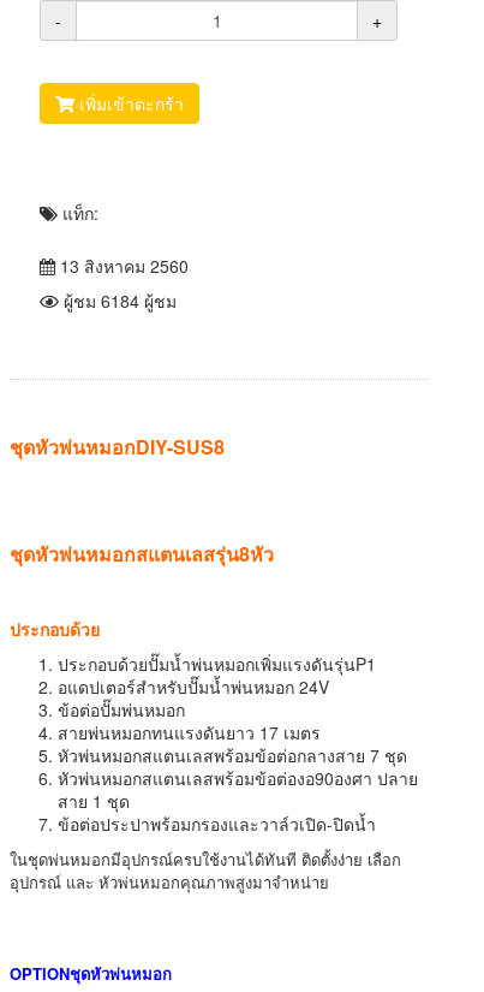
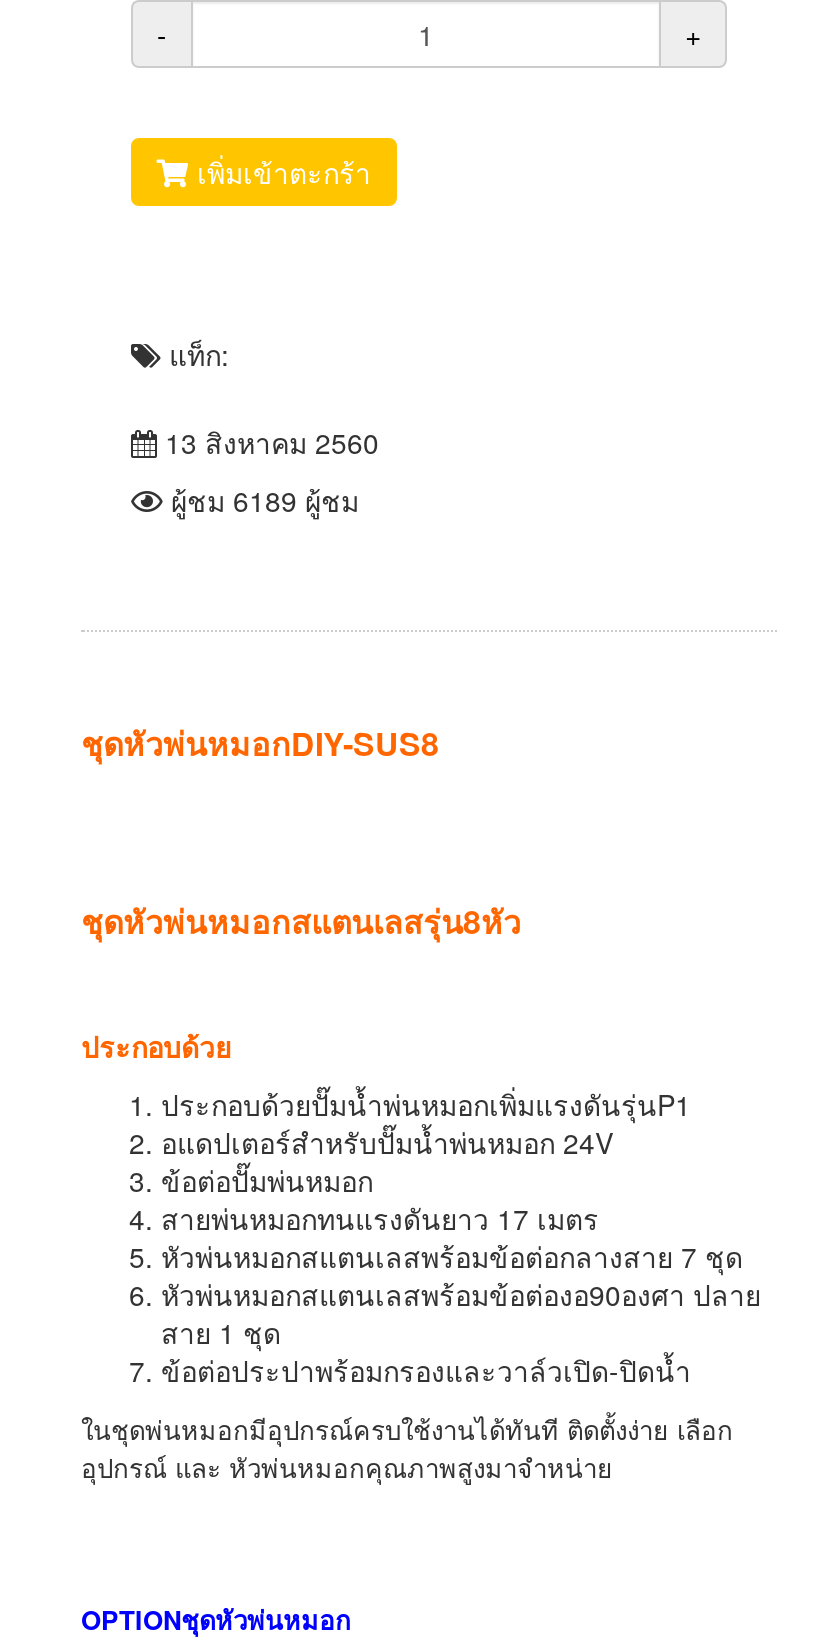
- ผู้ชม 6184 ผู้ชม
+ ผู้ชม 6189 ผู้ชม
